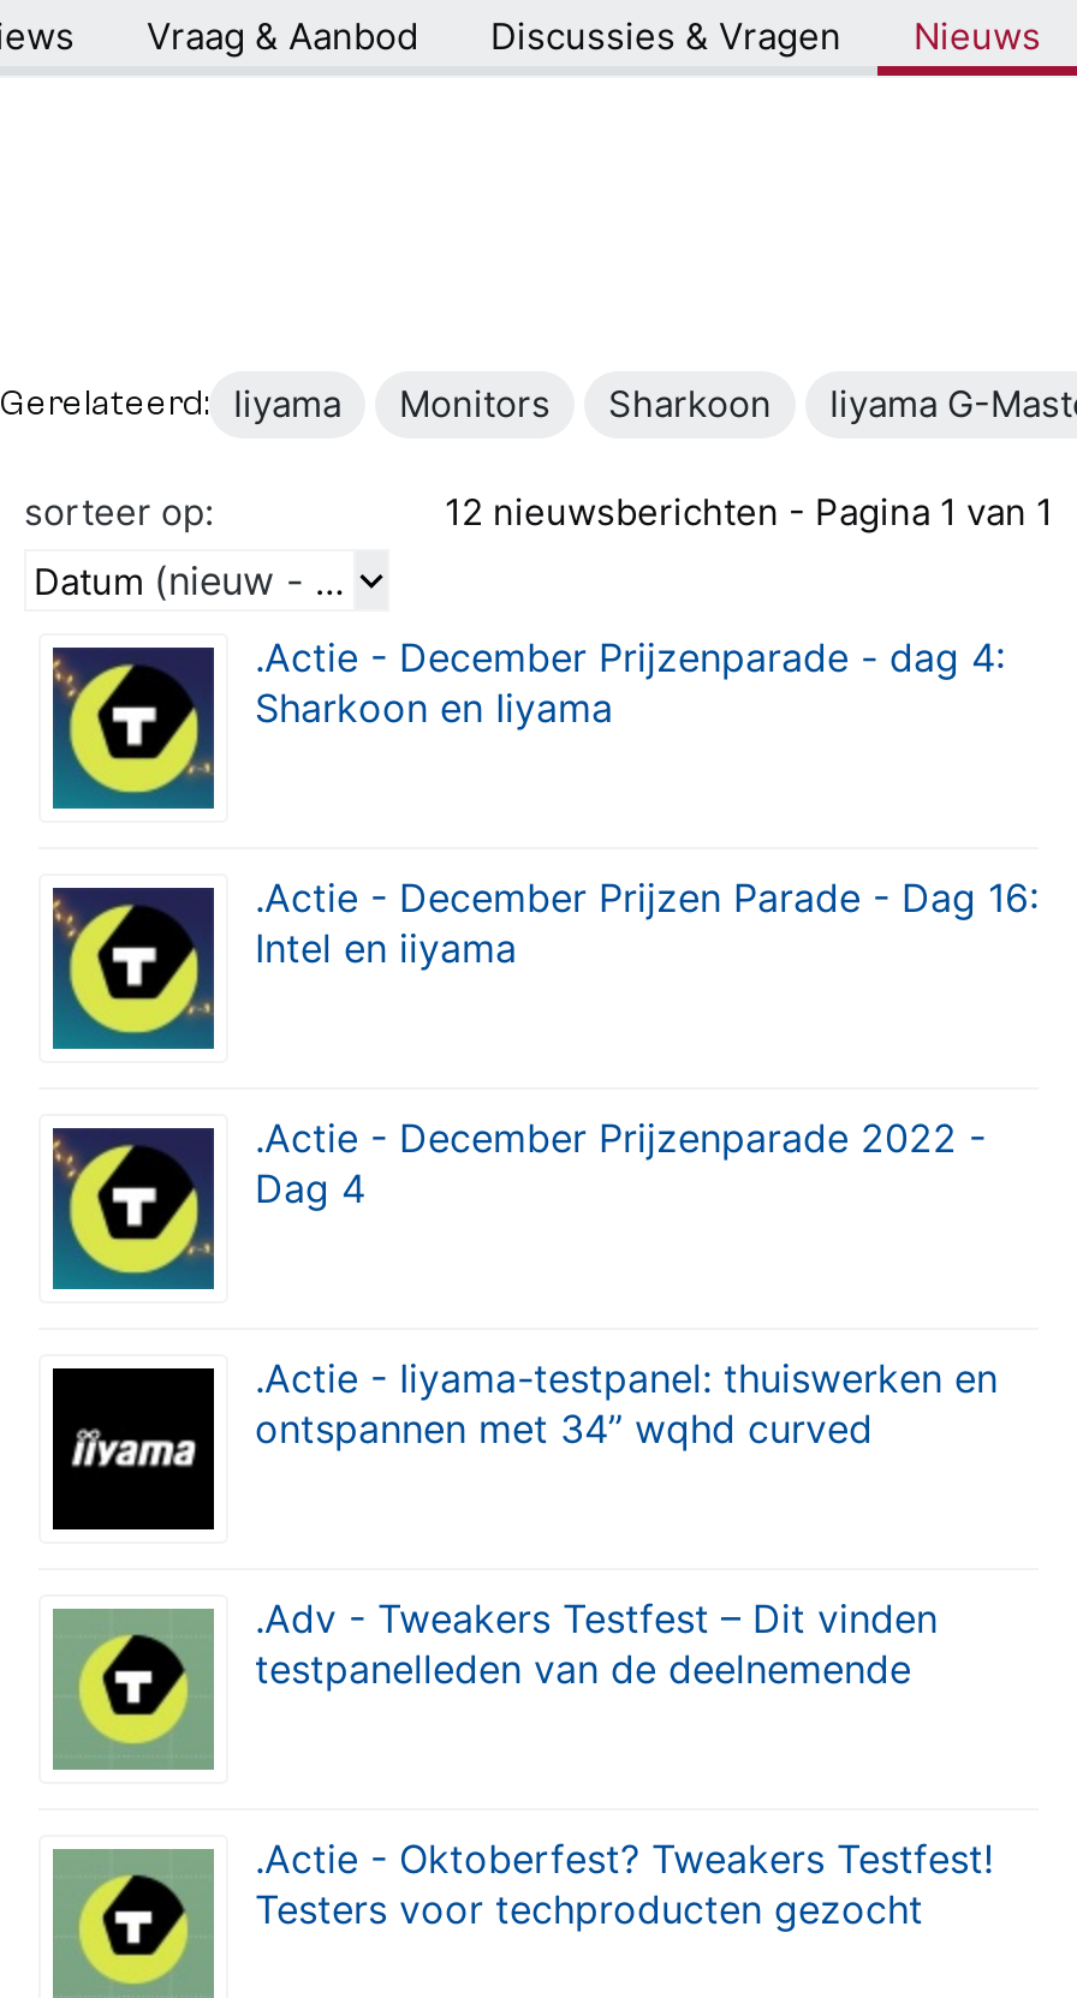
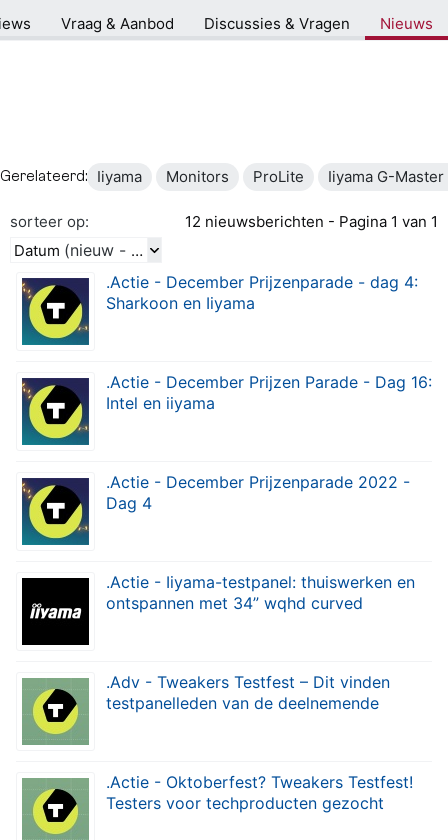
- Sharkoon
+ ProLite
